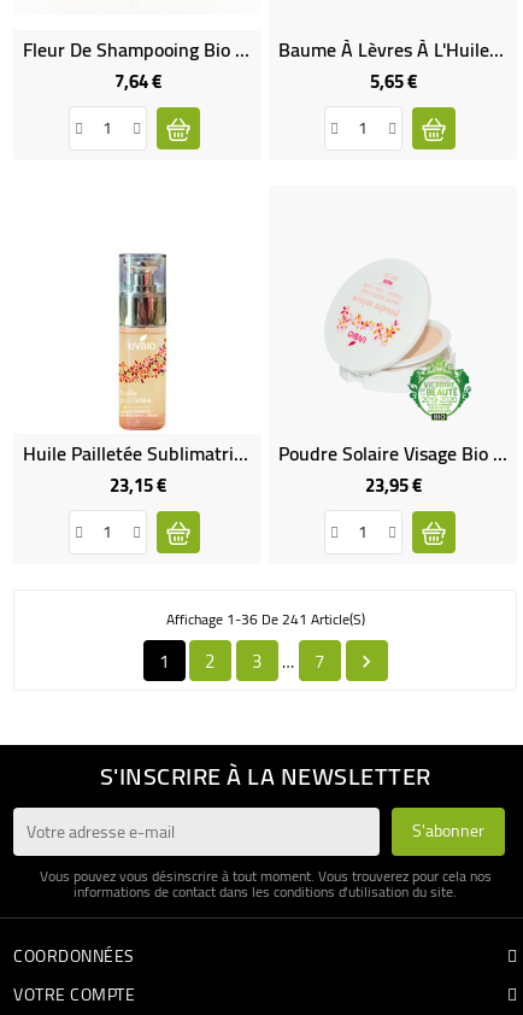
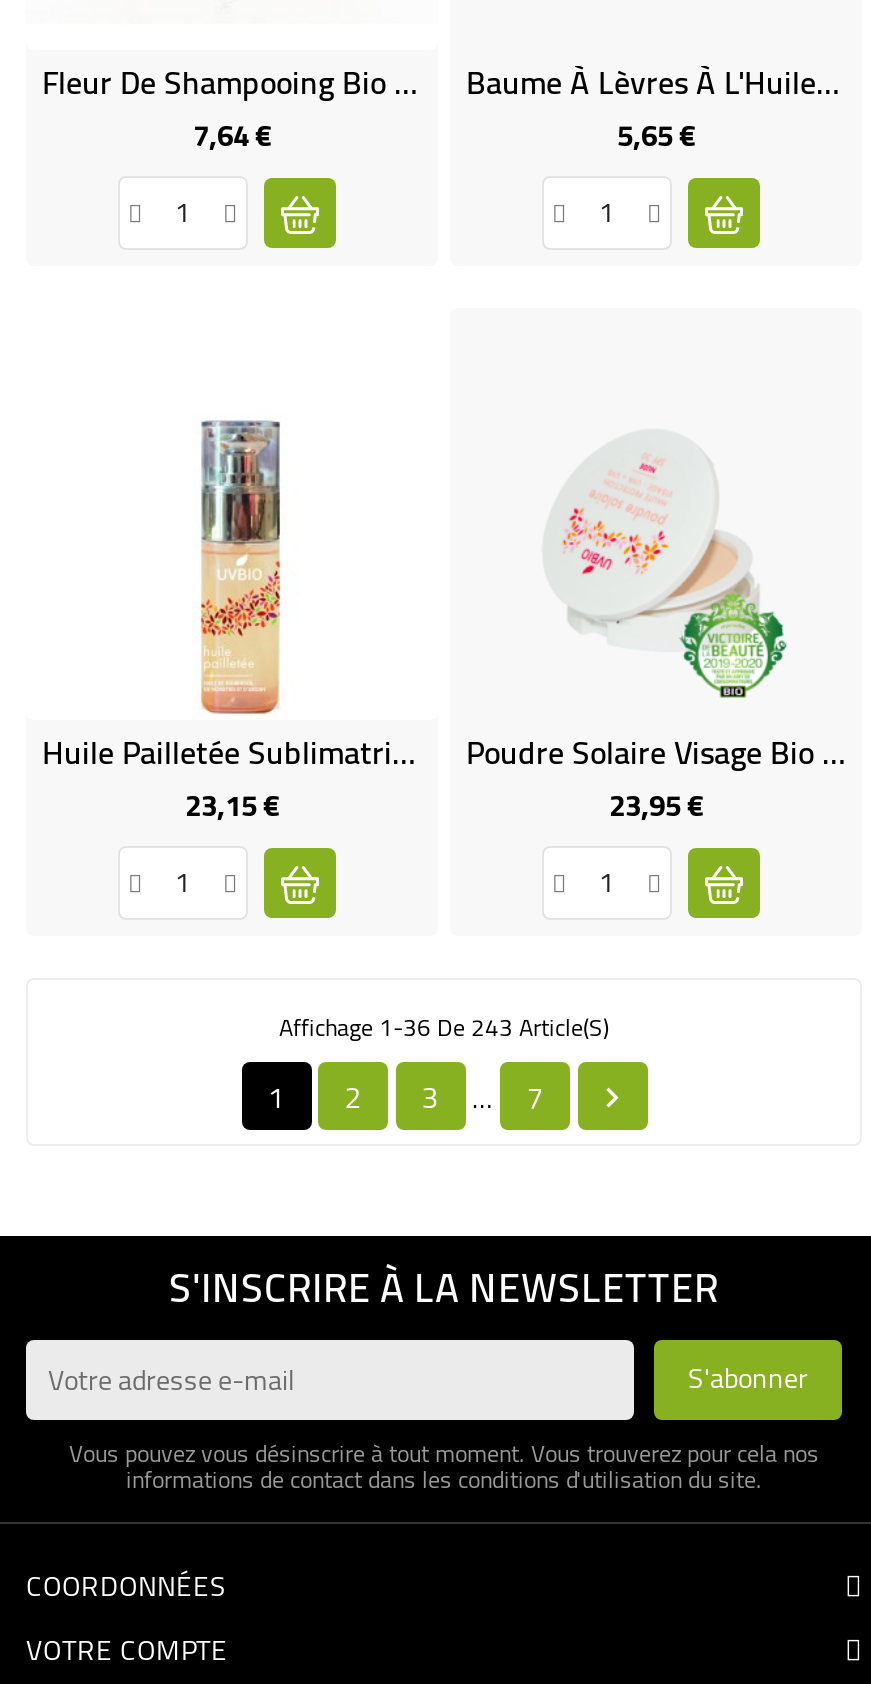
- Affichage 1-36 De 241 Article(s)
+ Affichage 1-36 De 243 Article(s)
